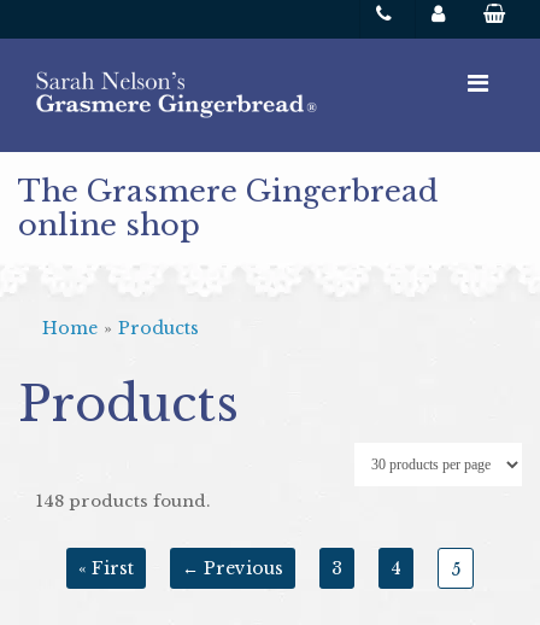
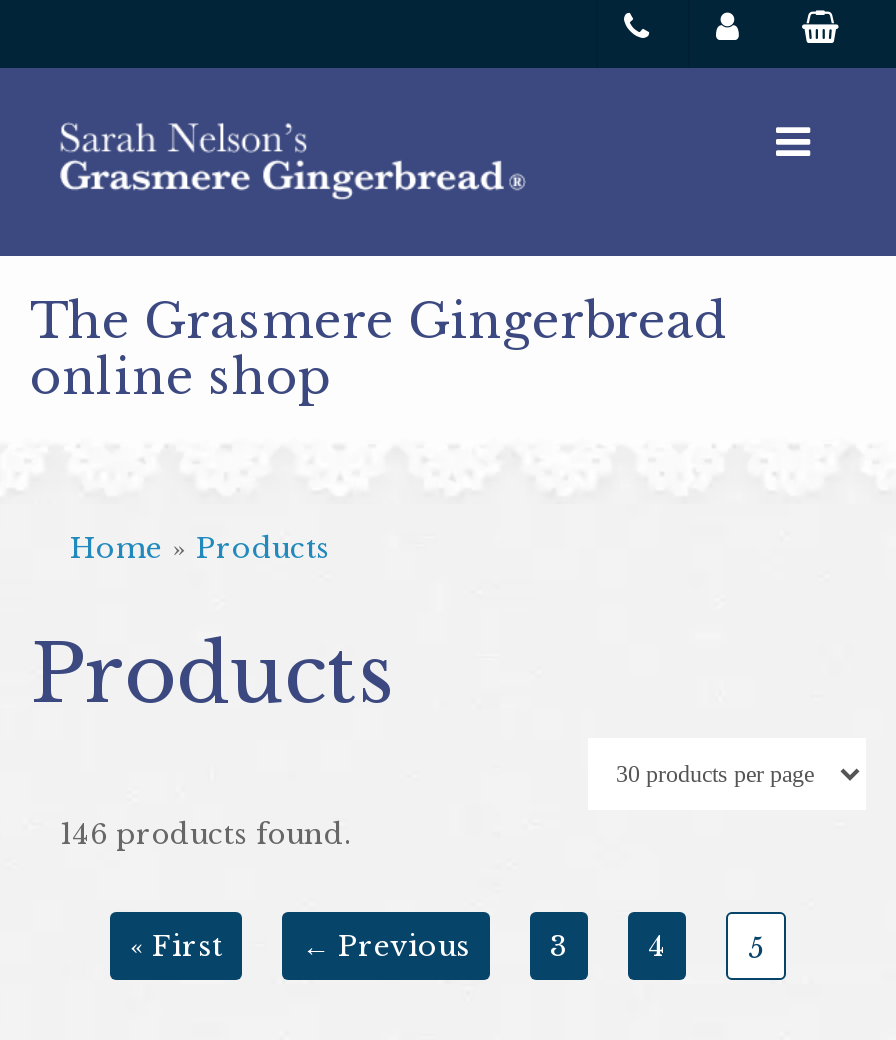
- 148 products found.
+ 146 products found.
